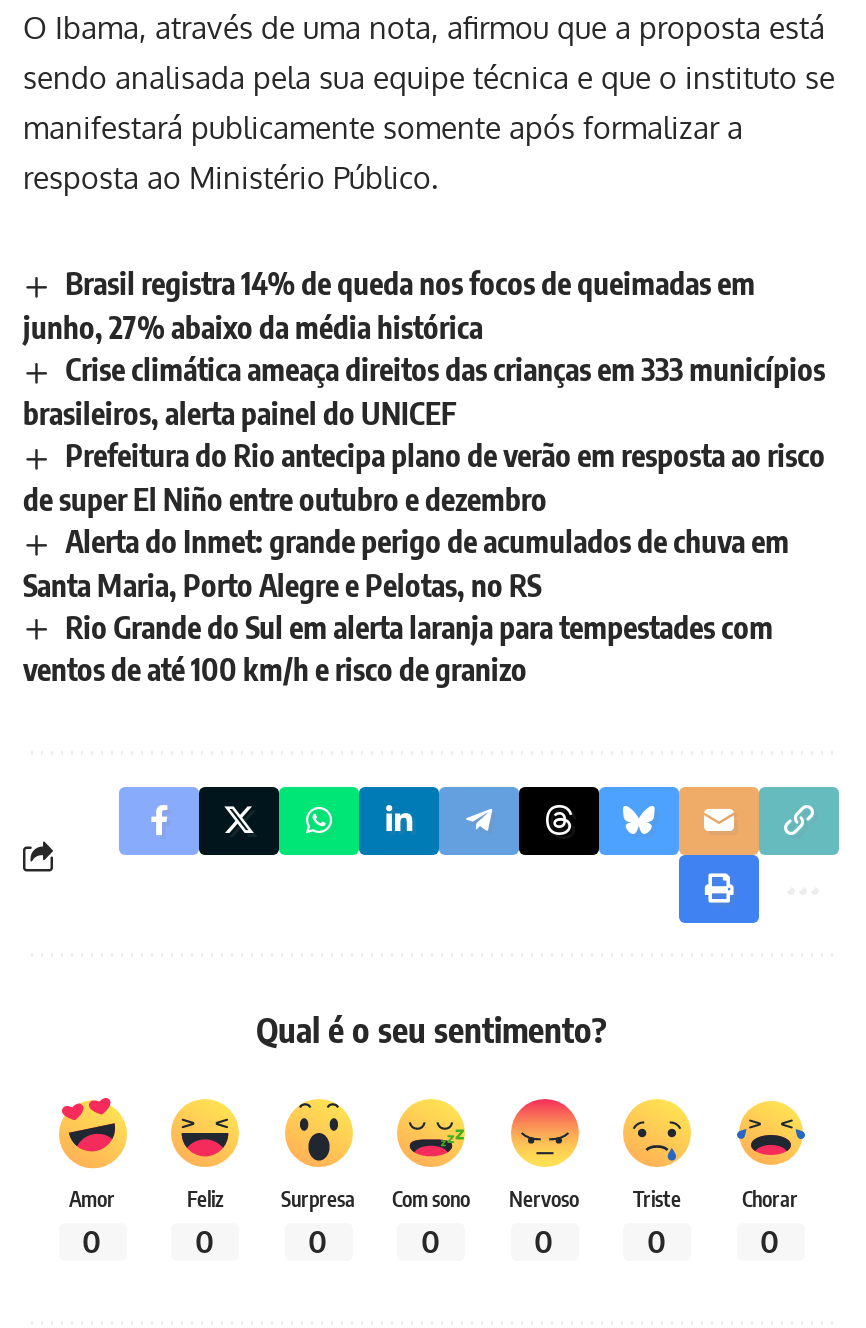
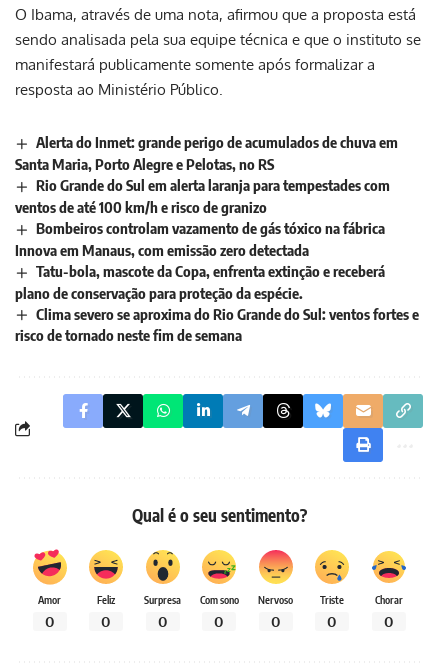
- Brasil registra 14% de queda nos focos de queimadas em
- junho, 27% abaixo da média histórica
- Crise climática ameaça direitos das crianças em 333 municípios
- brasileiros, alerta painel do UNICEF
- Prefeitura do Rio antecipa plano de verão em resposta ao risco
- de super El Niño entre outubro e dezembro

moved up: Alerta do Inmet: grande perigo de acumulados de chuva em | Santa Maria, Porto Alegre e Pelotas, no RS | Rio Grande do Sul em alerta laranja para tempestades com | ventos de até 100 km/h e risco de granizo

+ Bombeiros controlam vazamento de gás tóxico na fábrica
+ Innova em Manaus, com emissão zero detectada
+ Tatu-bola, mascote da Copa, enfrenta extinção e receberá
+ plano de conservação para proteção da espécie.
+ Clima severo se aproxima do Rio Grande do Sul: ventos fortes e
+ risco de tornado neste fim de semana
